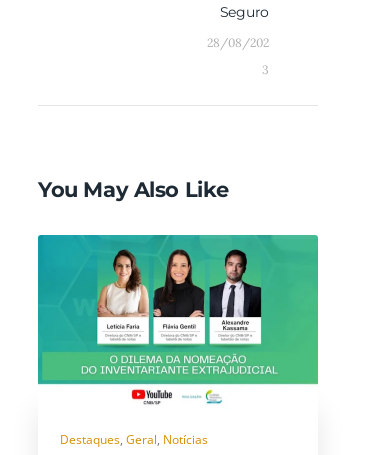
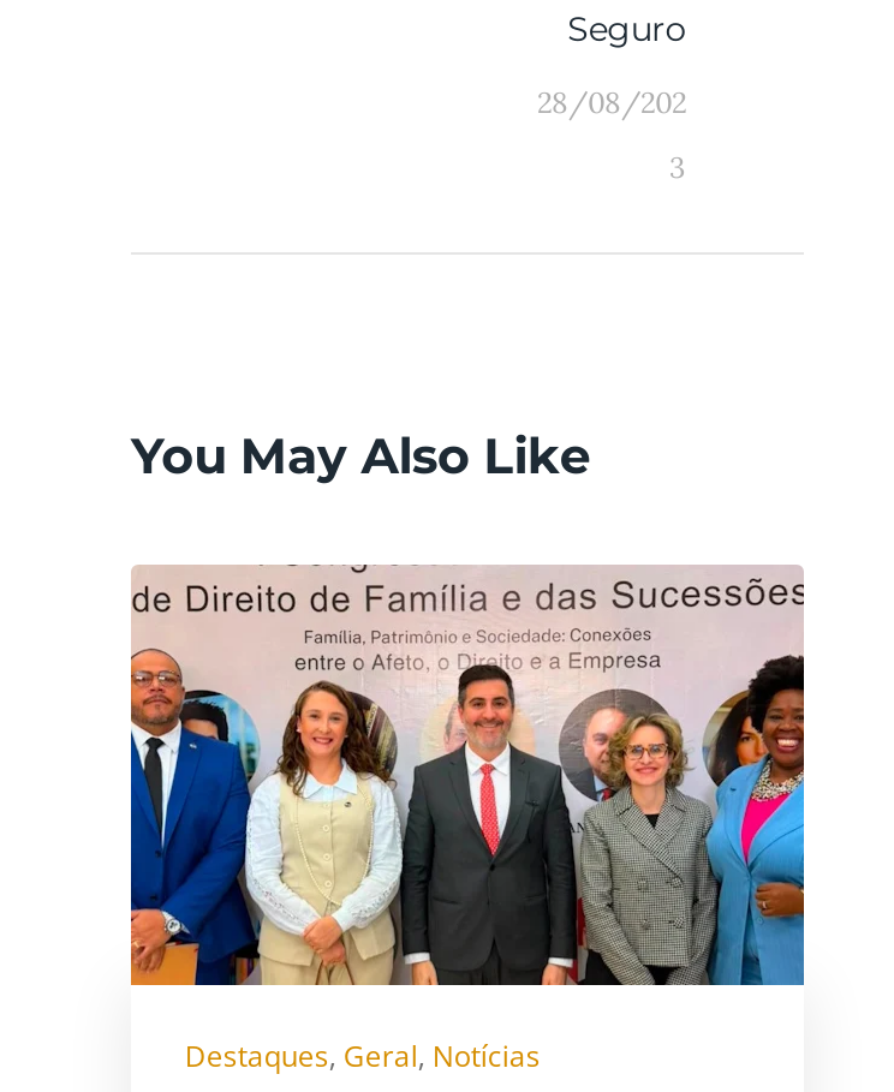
- [image]
+ [image]
